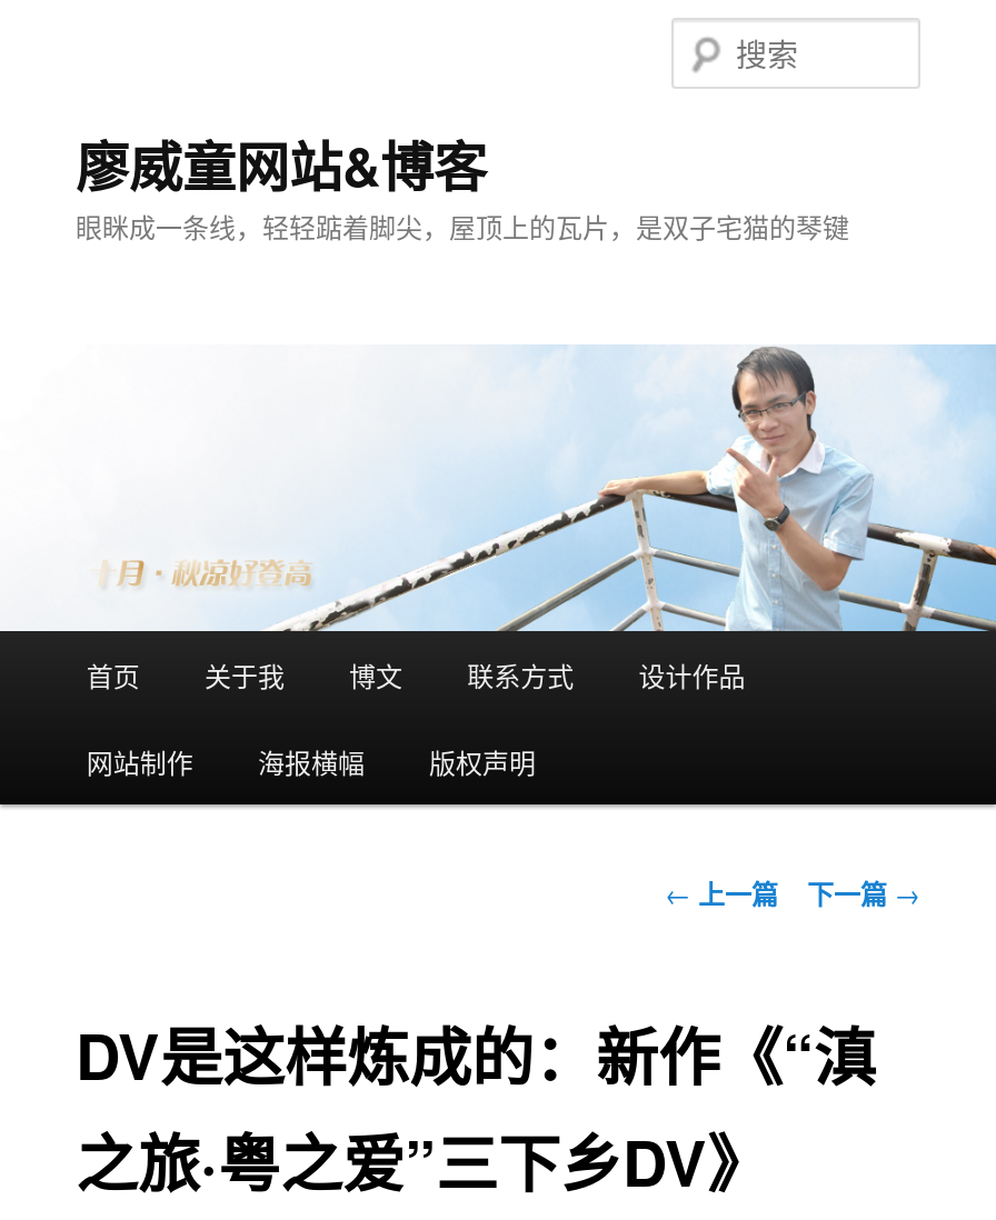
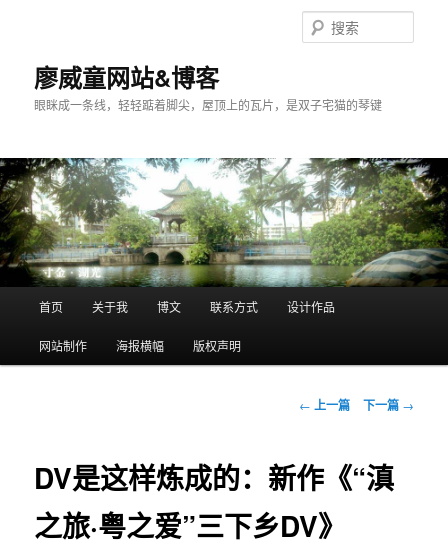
- [image]
+ [image]
